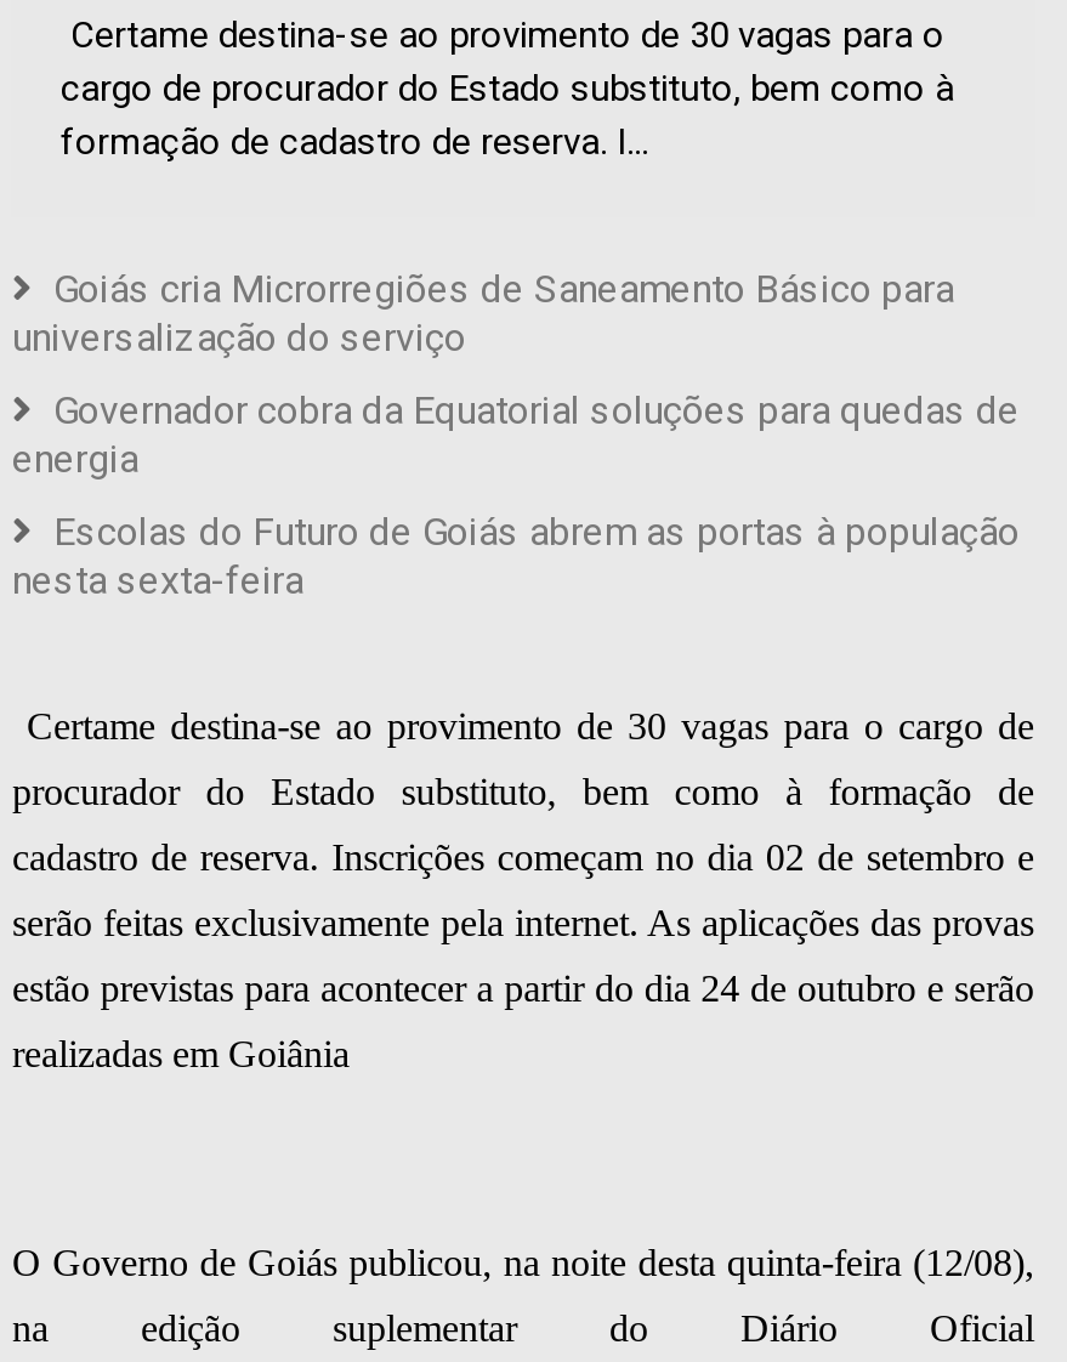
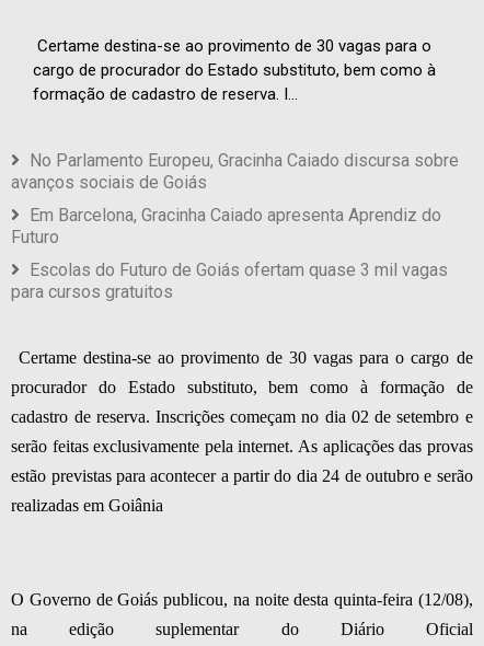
- Goiás cria Microrregiões de Saneamento Básico para
- universalização do serviço
+ No Parlamento Europeu, Gracinha Caiado discursa sobre
+ avanços sociais de Goiás

- Governador cobra da Equatorial soluções para quedas de
- energia
+ Em Barcelona, Gracinha Caiado apresenta Aprendiz do
+ Futuro

- Escolas do Futuro de Goiás abrem as portas à população
- nesta sexta-feira
+ Escolas do Futuro de Goiás ofertam quase 3 mil vagas
+ para cursos gratuitos
